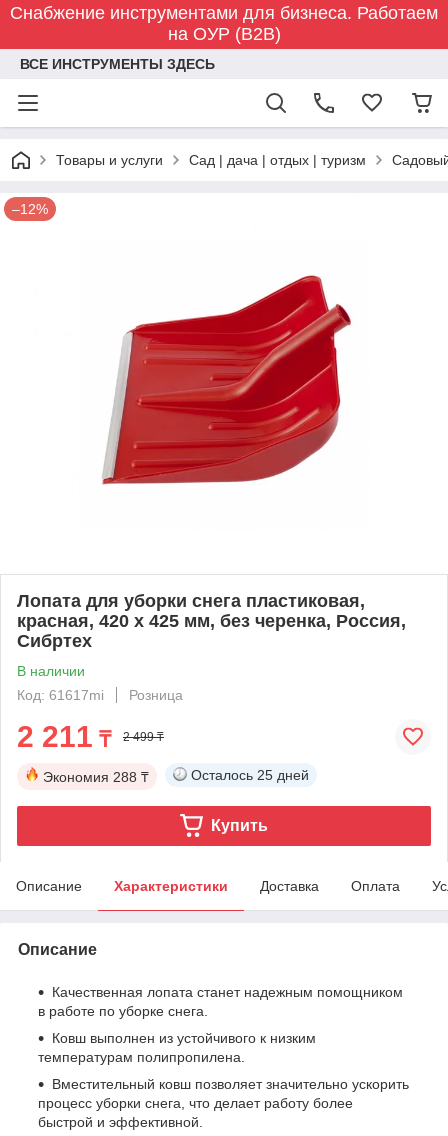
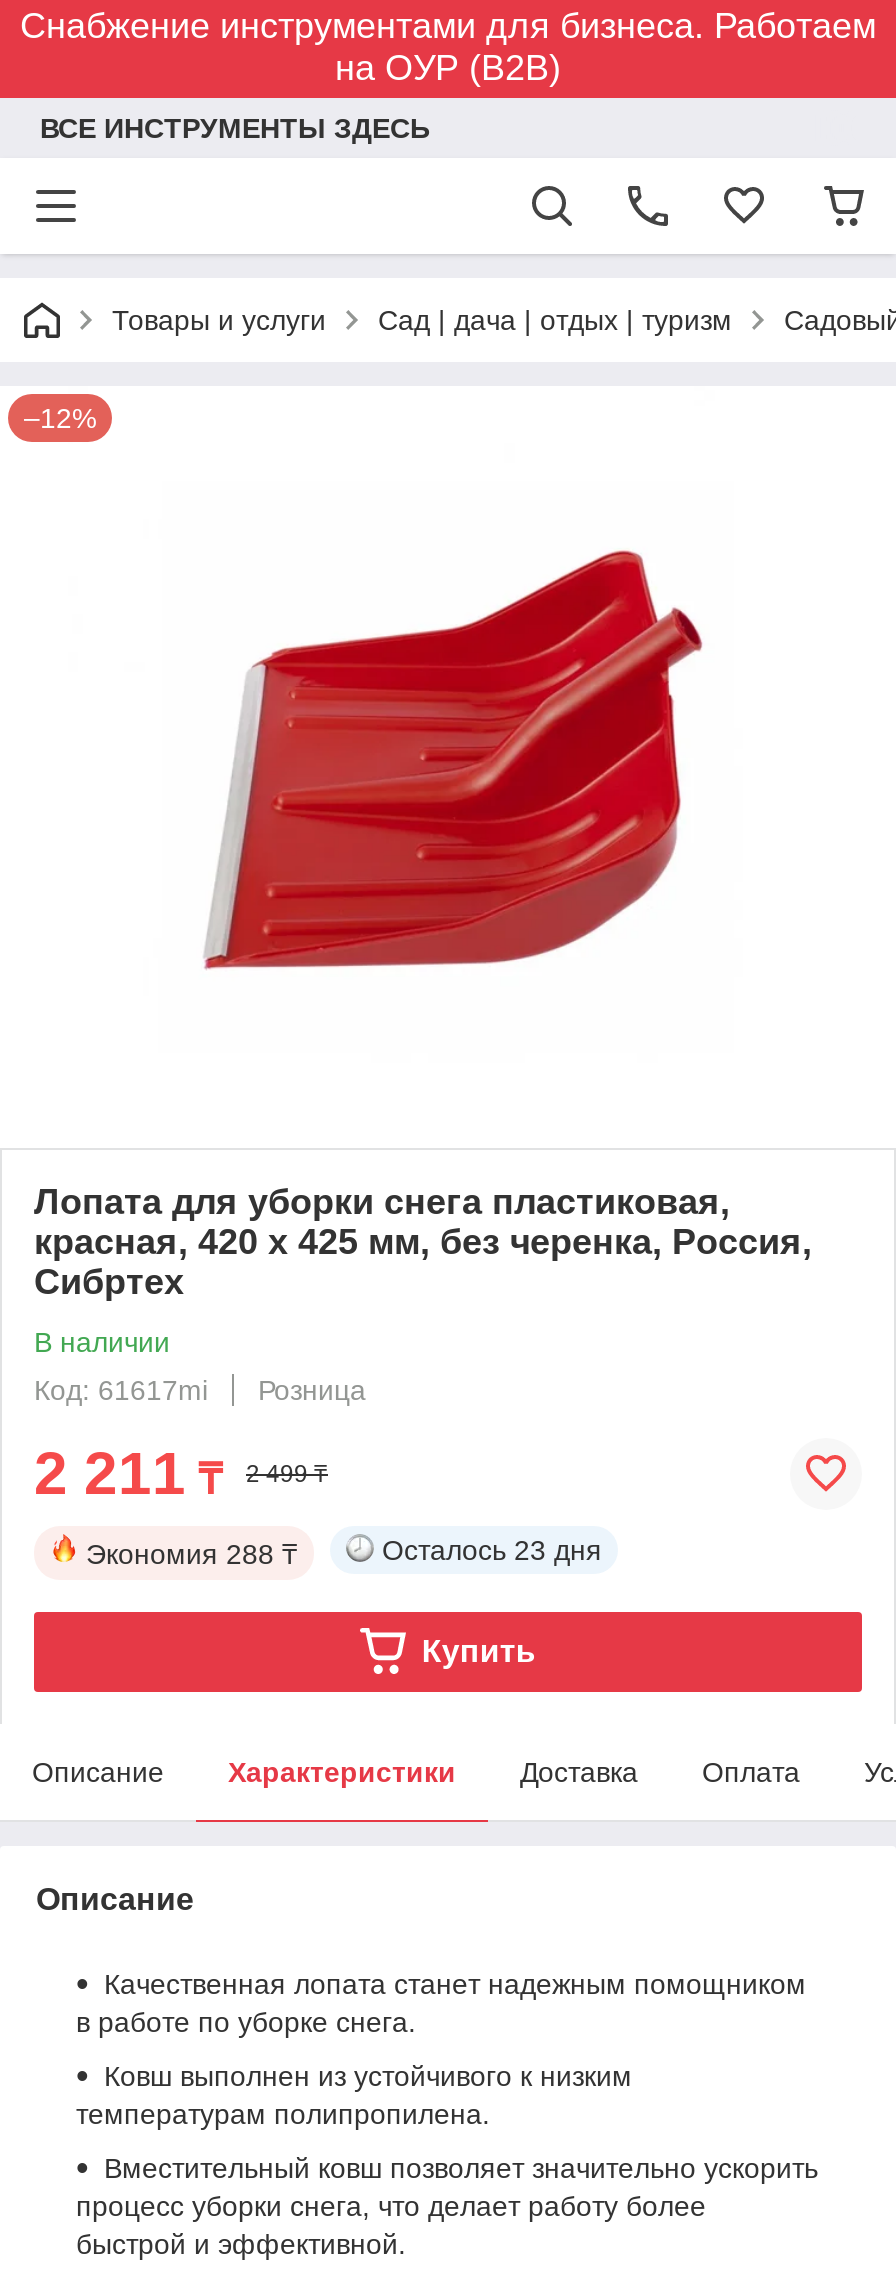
- Осталось 25 дней
+ Осталось 23 дня
